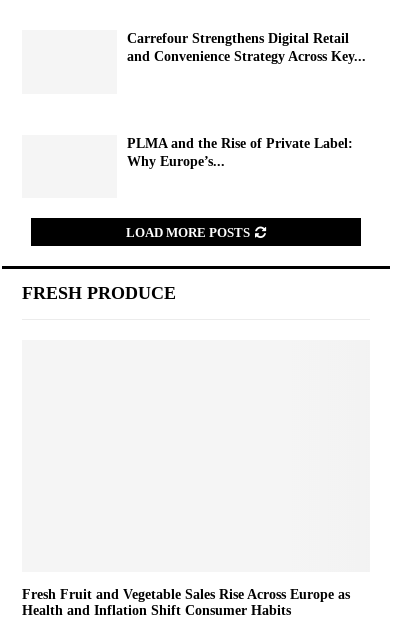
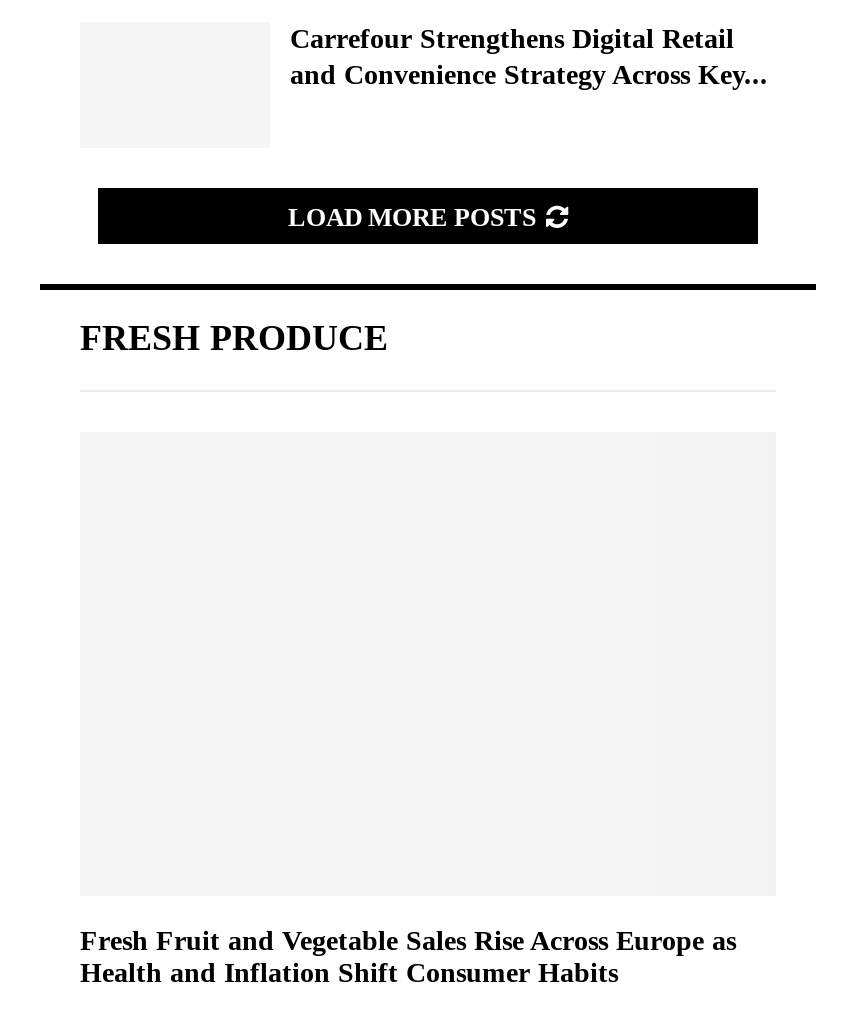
- PLMA and the Rise of Private Label:
- Why Europe’s...
